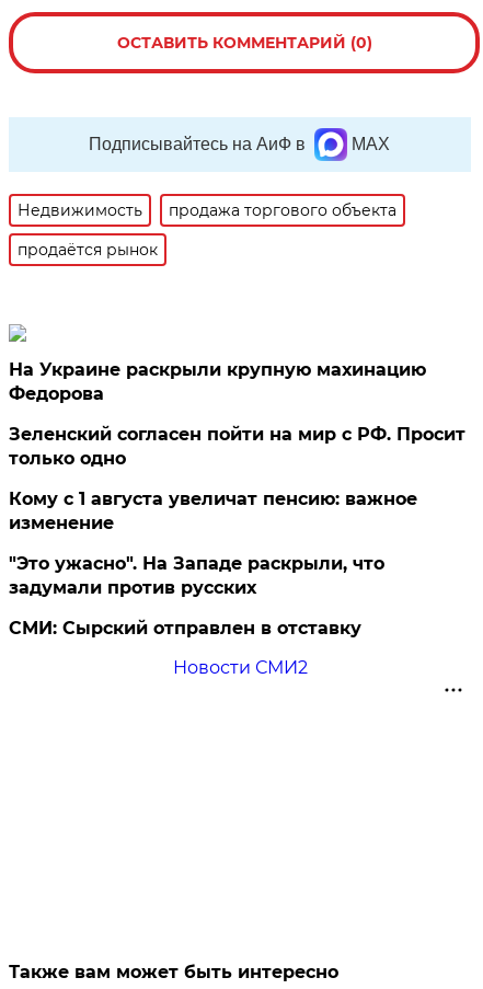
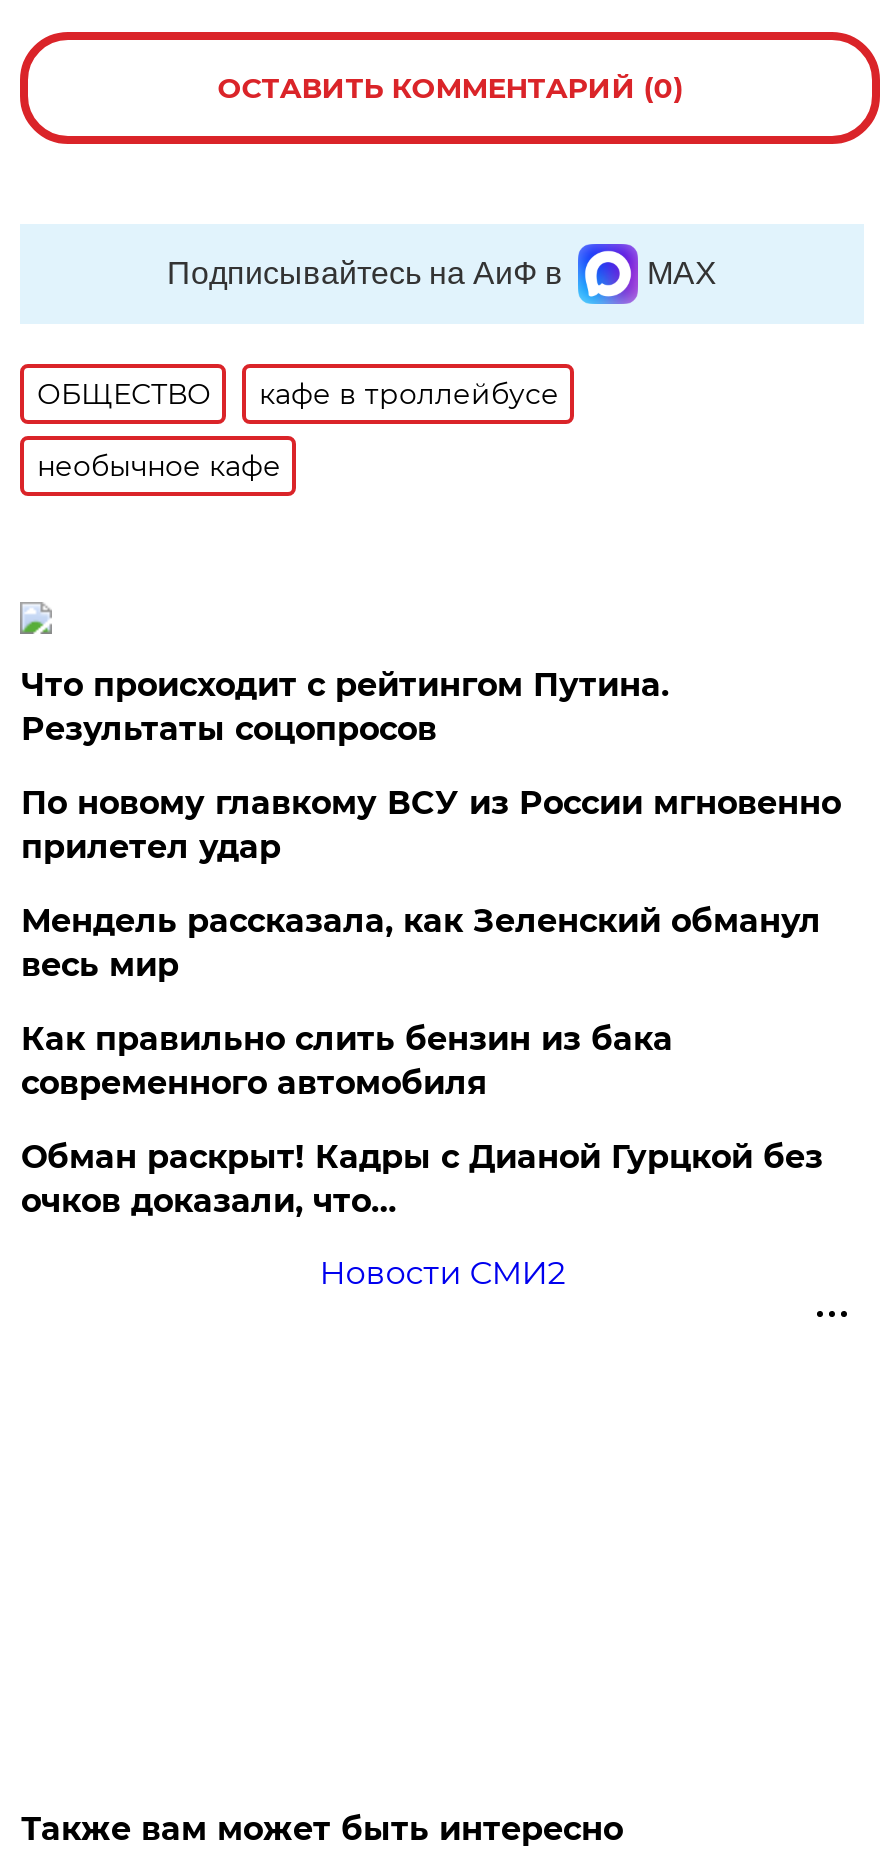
- Недвижимость
- продажа торгового объекта
+ ОБЩЕСТВО
+ кафе в троллейбусе

- продаётся рынок
+ необычное кафе

- На Украине раскрыли крупную махинацию
- Федорова
+ Что происходит с рейтингом Путина.
+ Результаты соцопросов

- Зеленский согласен пойти на мир с РФ. Просит
- только одно
+ По новому главкому ВСУ из России мгновенно
+ прилетел удар

- Кому с 1 августа увеличат пенсию: важное
- изменение
+ Мендель рассказала, как Зеленский обманул
+ весь мир

- "Это ужасно". На Западе раскрыли, что
- задумали против русских
+ Как правильно слить бензин из бака
+ современного автомобиля

- СМИ: Сырский отправлен в отставку
+ Обман раскрыт! Кадры с Дианой Гурцкой без
+ очков доказали, что…
